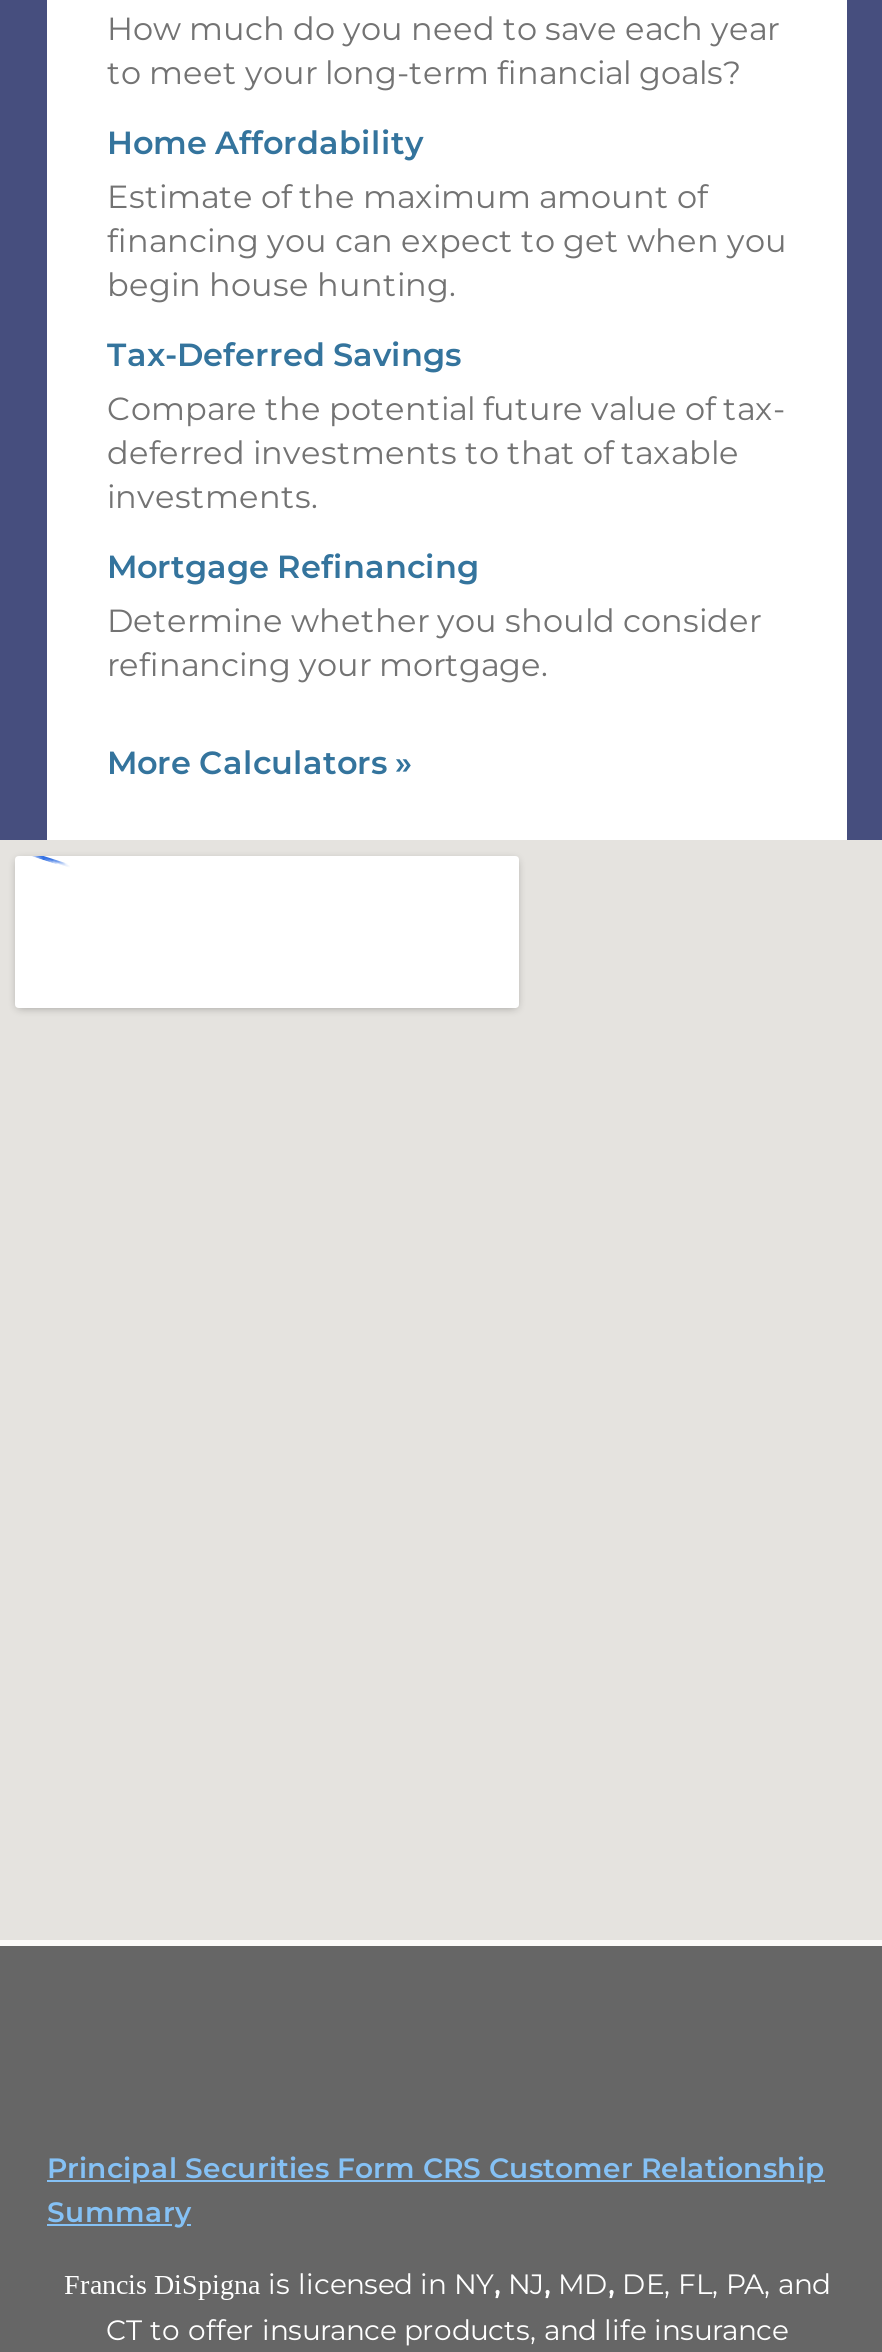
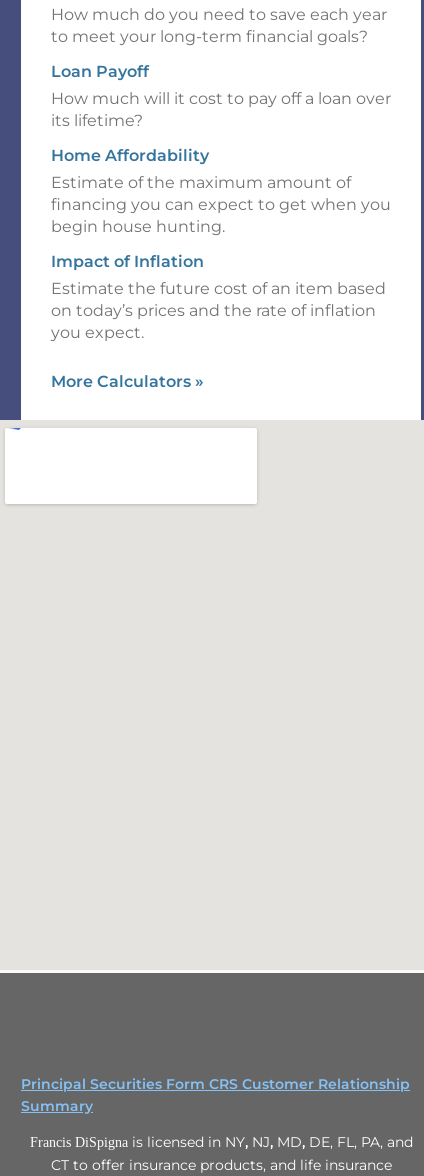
+ Loan Payoff
+ How much will it cost to pay off a loan over
+ its lifetime?

moved down: Home Affordability | Estimate of the maximum amount of | financing you can expect to get when you | begin house hunting.

- Tax-Deferred Savings
- Compare the potential future value of tax-
- deferred investments to that of taxable
- investments.
- Mortgage Refinancing
- Determine whether you should consider
- refinancing your mortgage.
+ Impact of Inflation
+ Estimate the future cost of an item based
+ on today’s prices and the rate of inflation
+ you expect.
